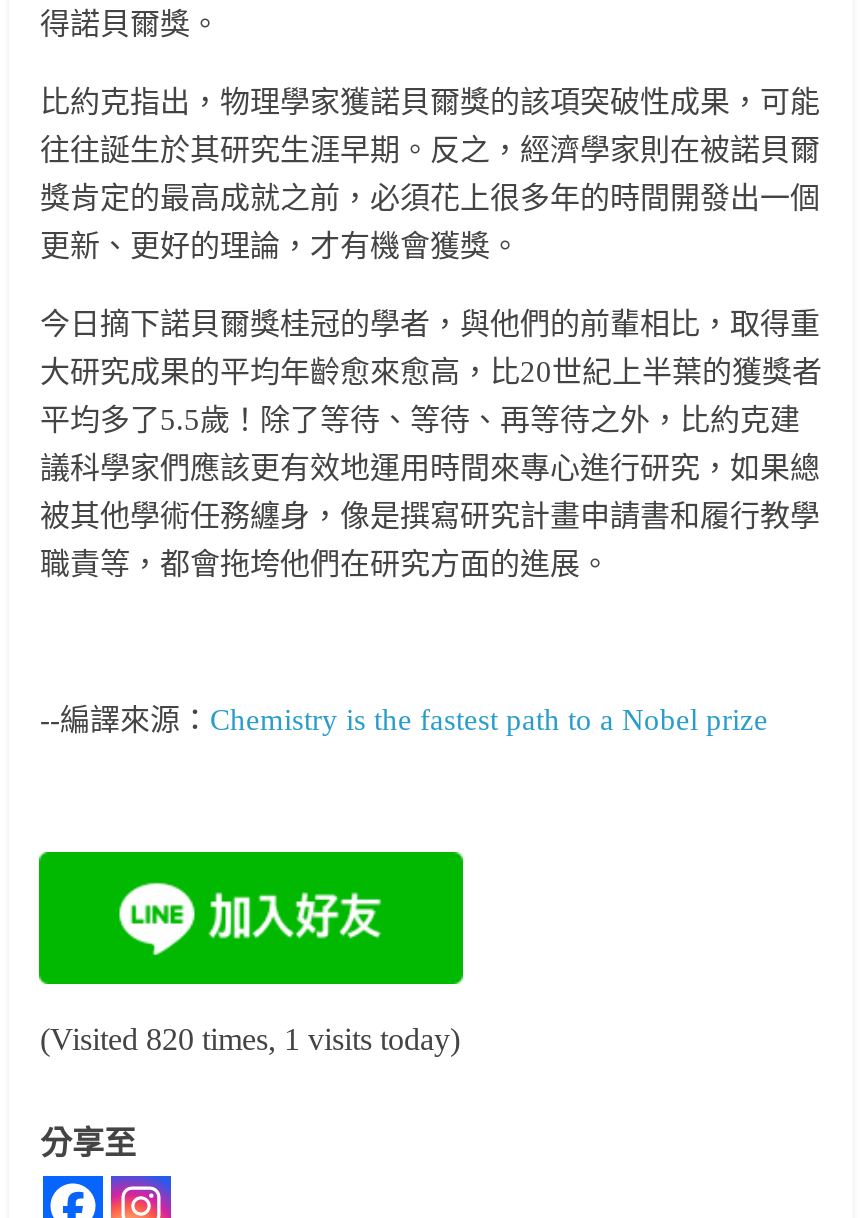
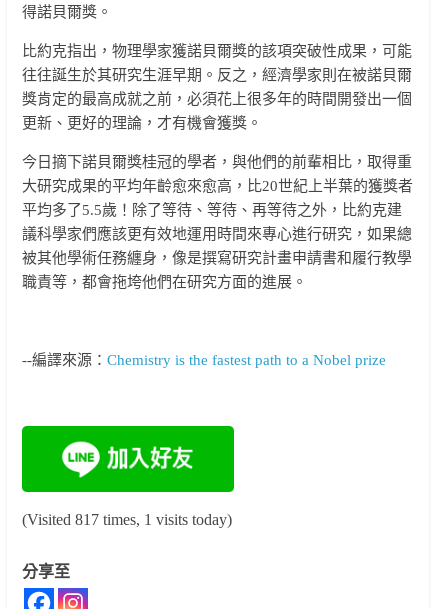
- (Visited 820 times, 1 visits today)
+ (Visited 817 times, 1 visits today)
